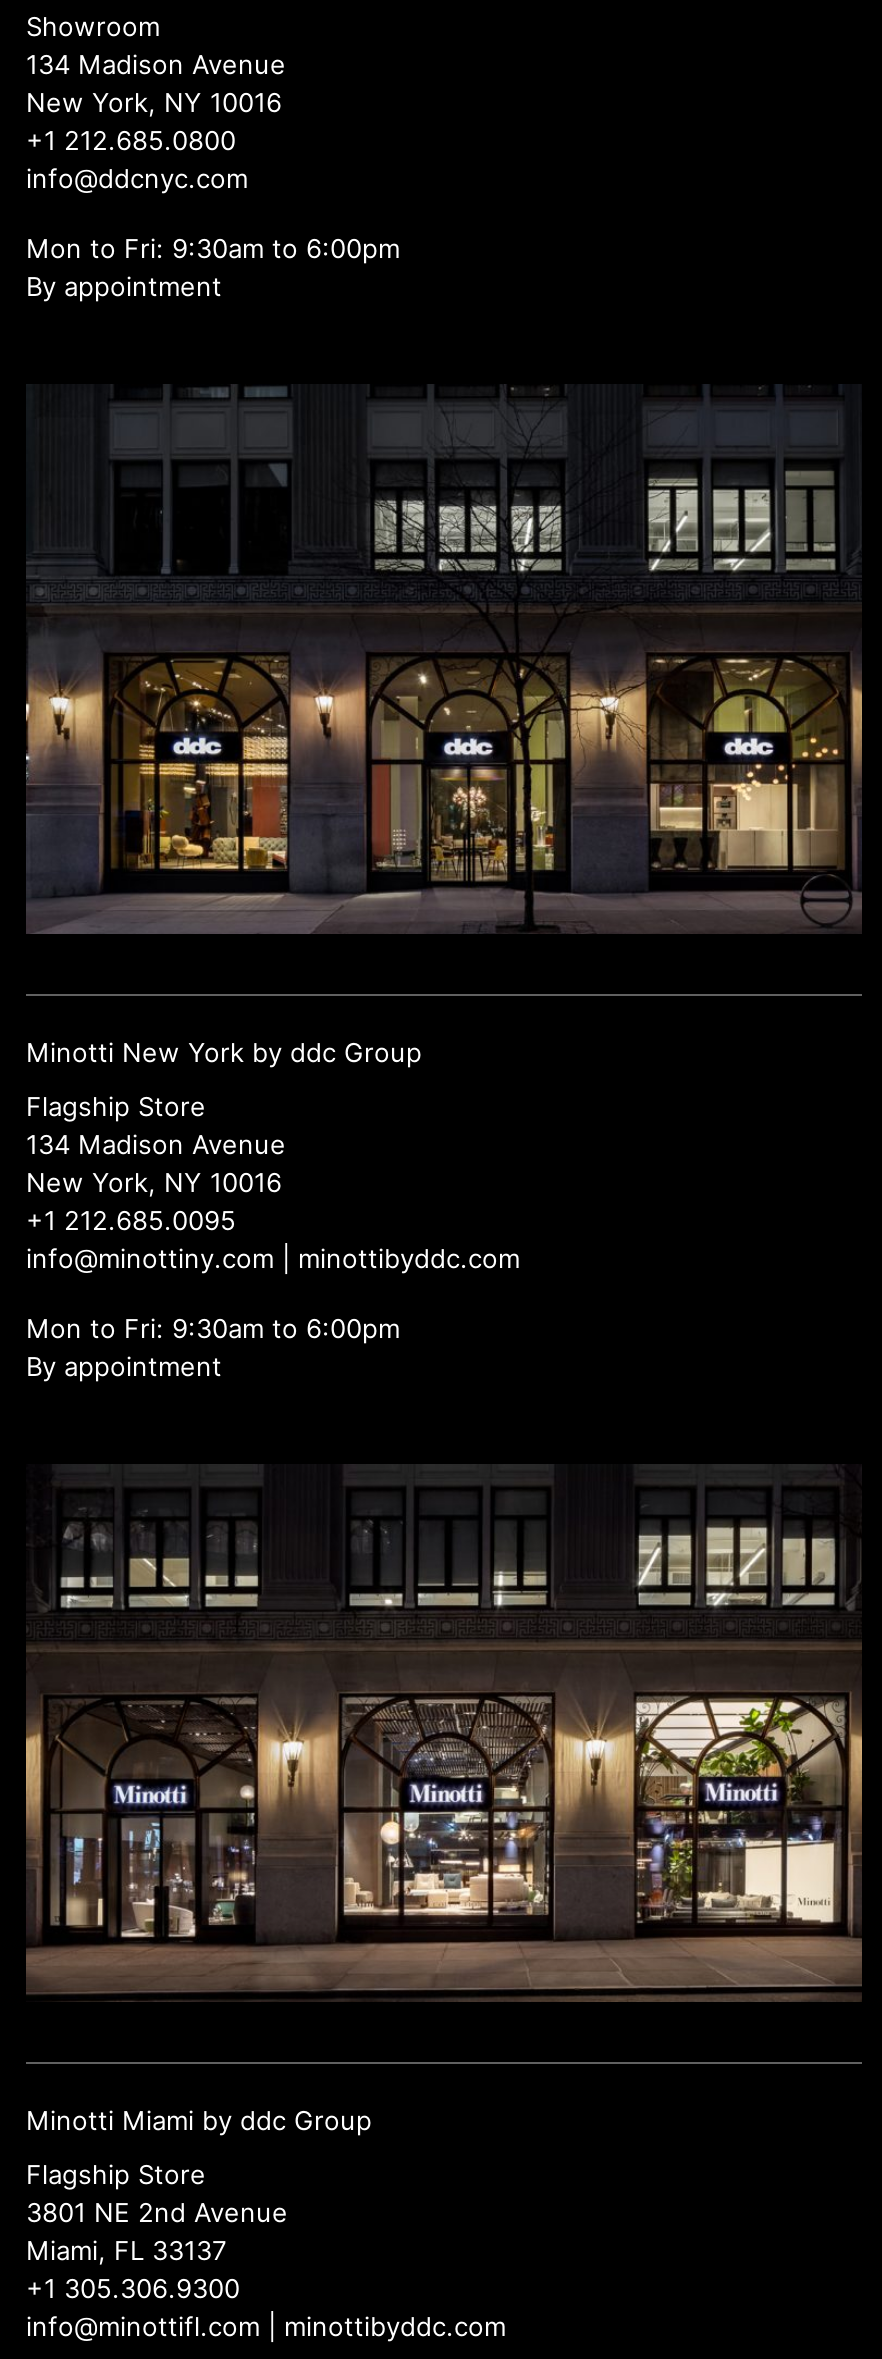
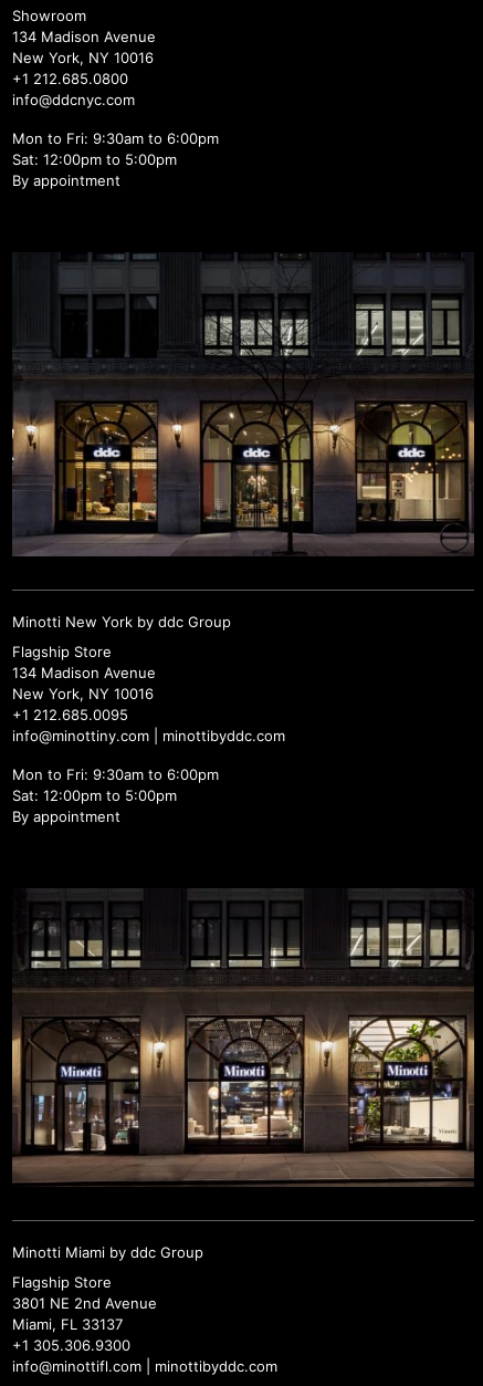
+ Sat: 12:00pm to 5:00pm

+ Sat: 12:00pm to 5:00pm
